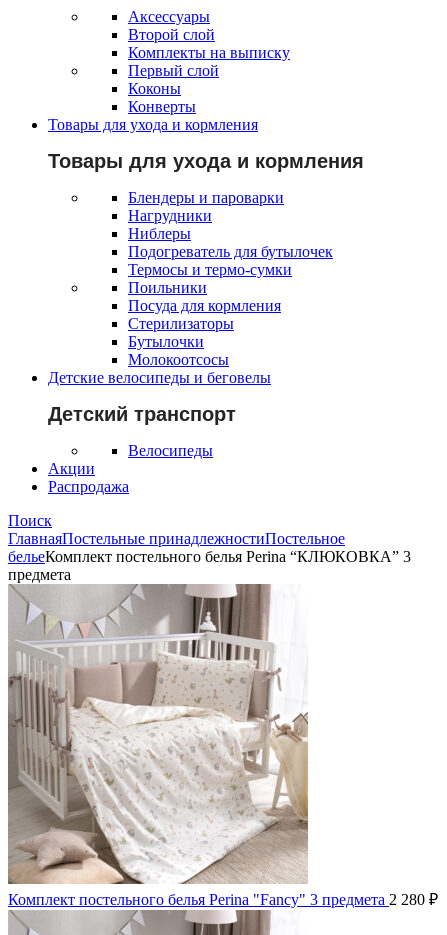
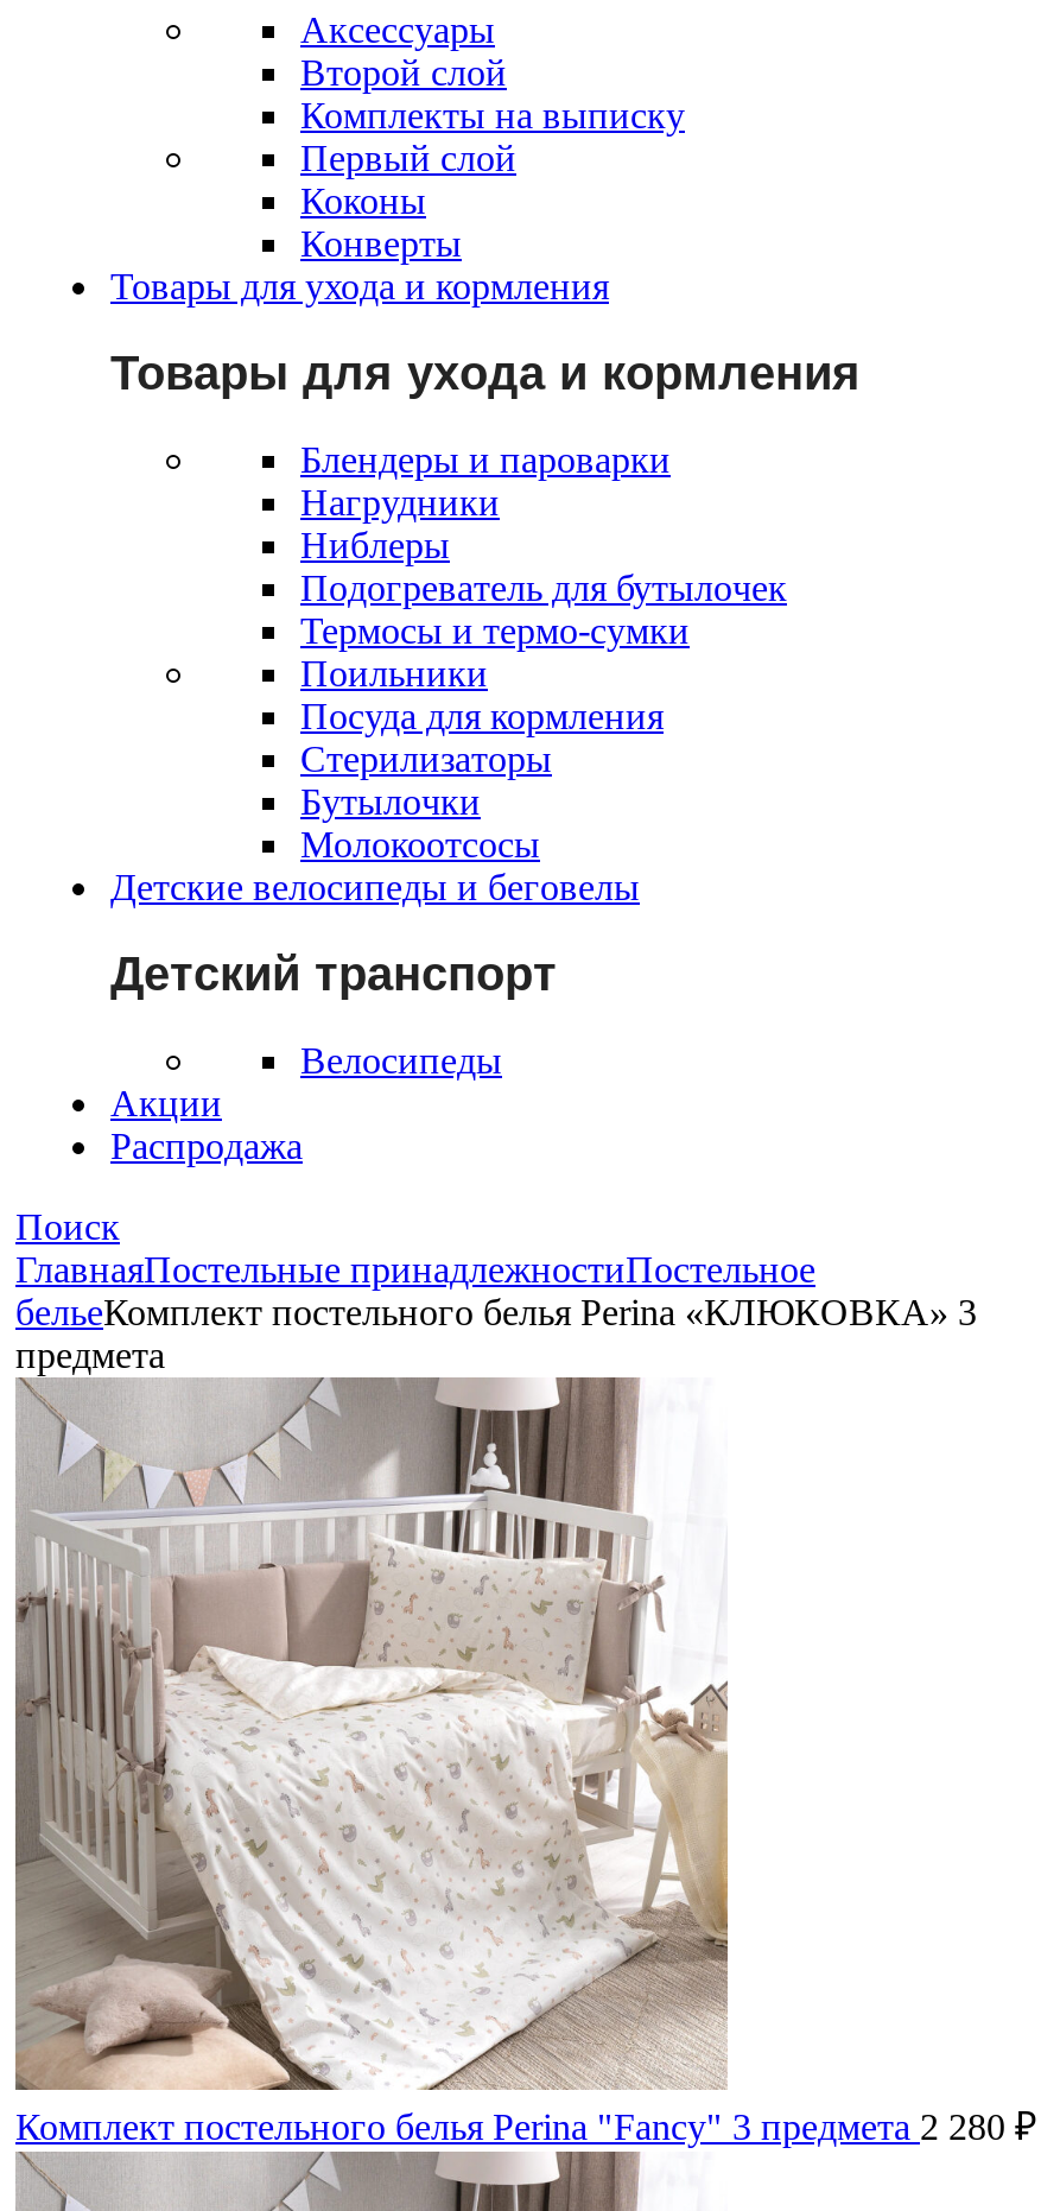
- бельеКомплект постельного белья Perina “КЛЮКОВКА” 3
+ бельеКомплект постельного белья Perina «КЛЮКОВКА» 3
